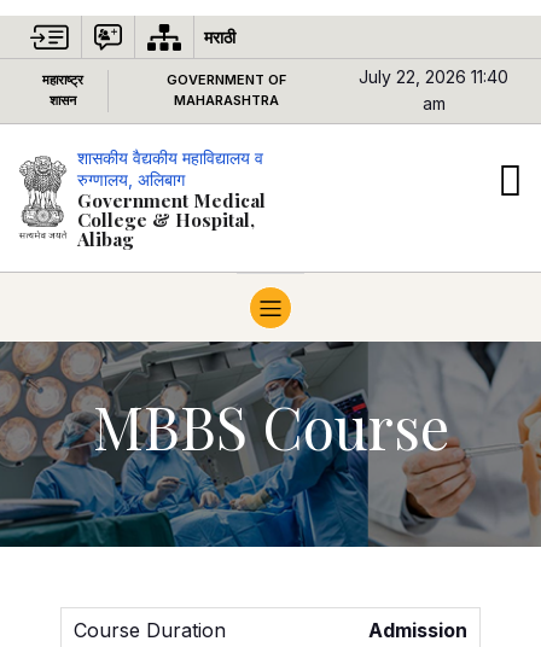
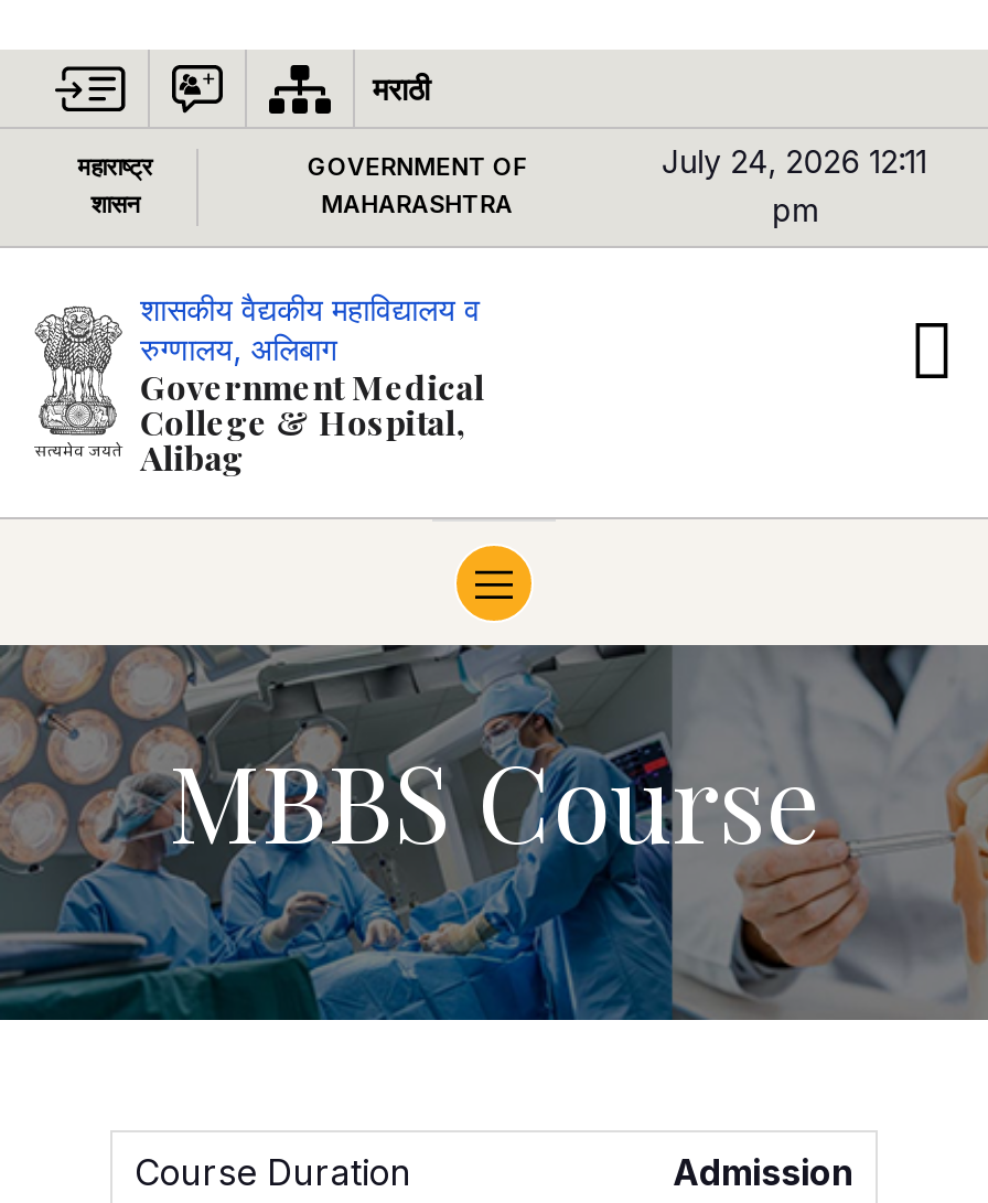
- July 22, 2026 11:40
- am
+ July 24, 2026 12:11
+ pm
